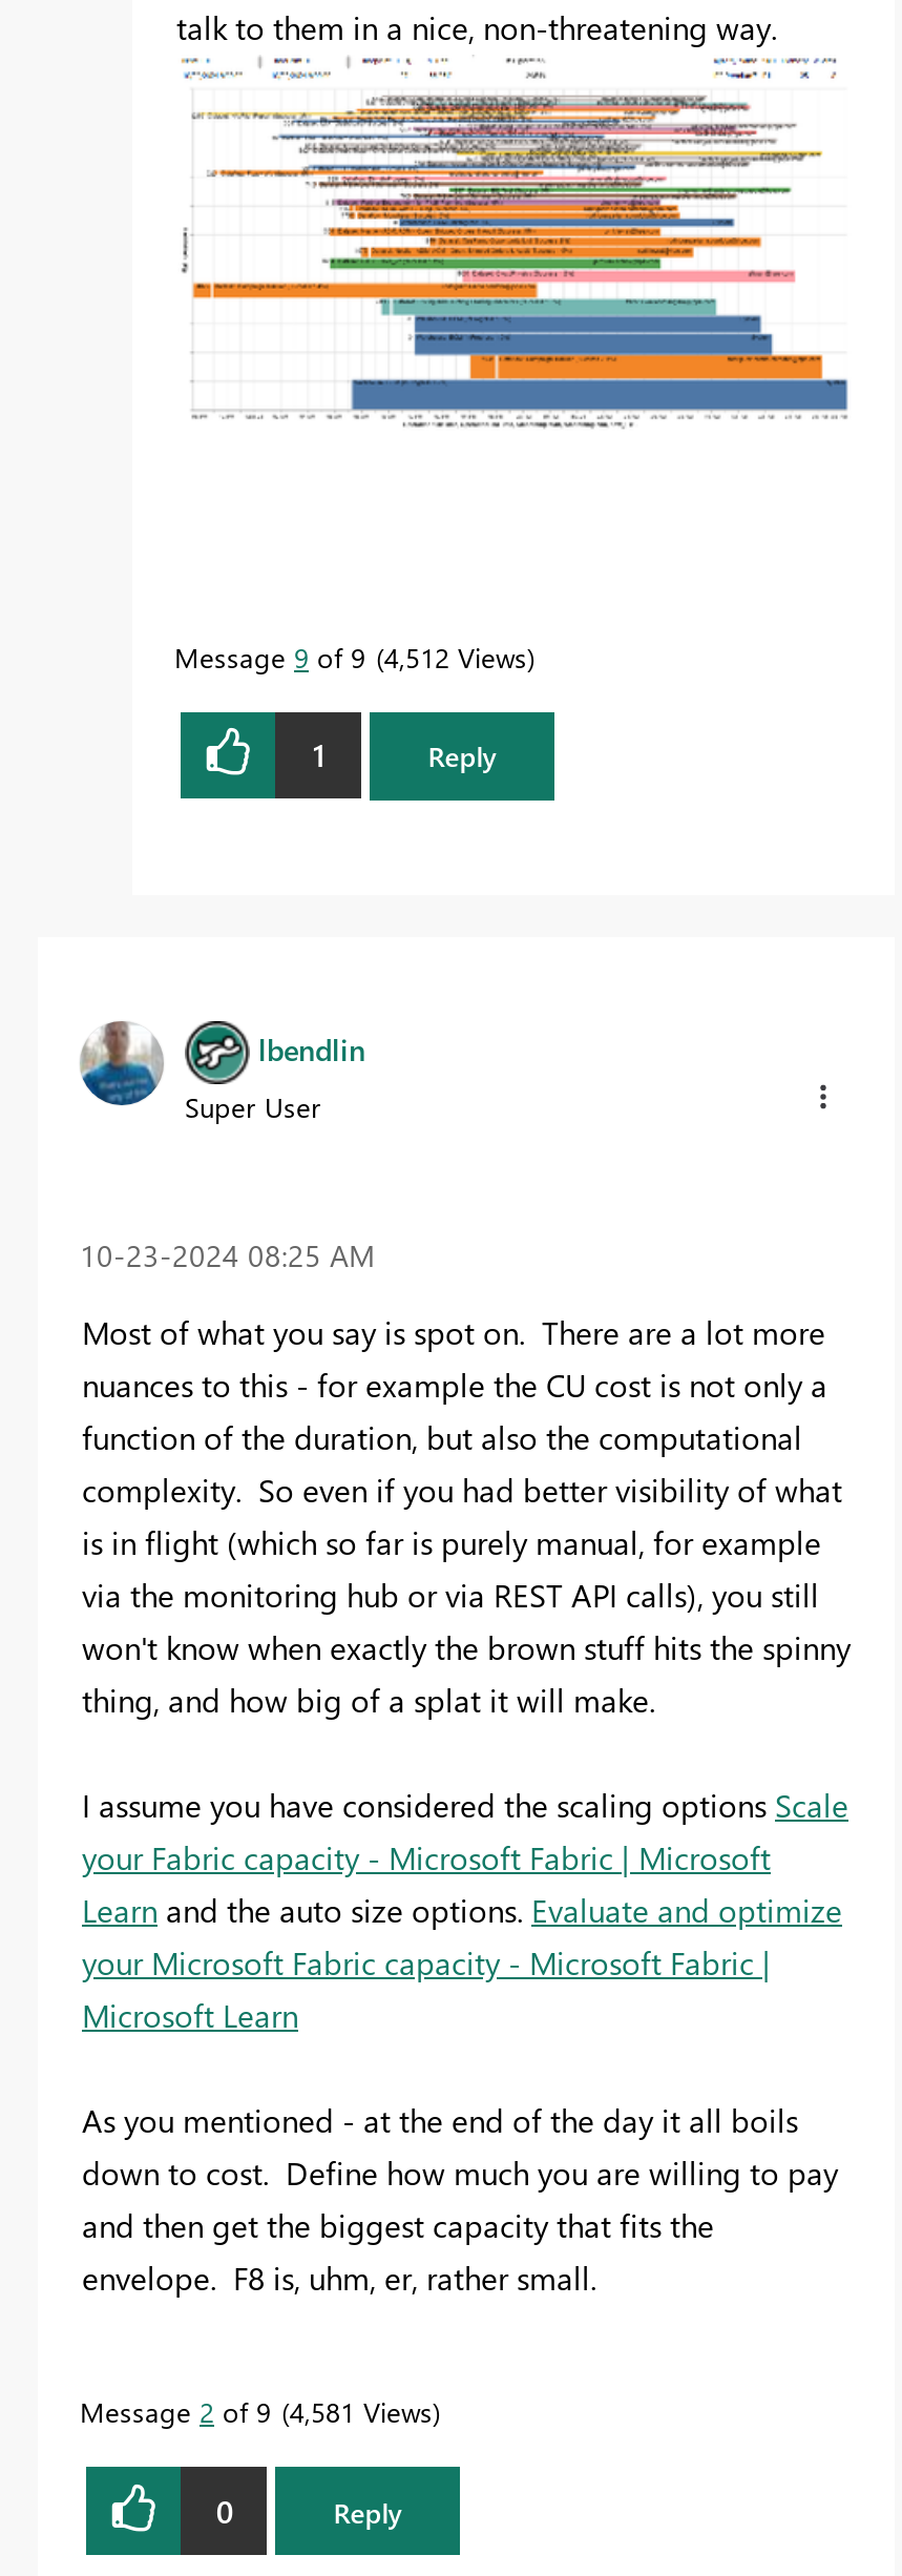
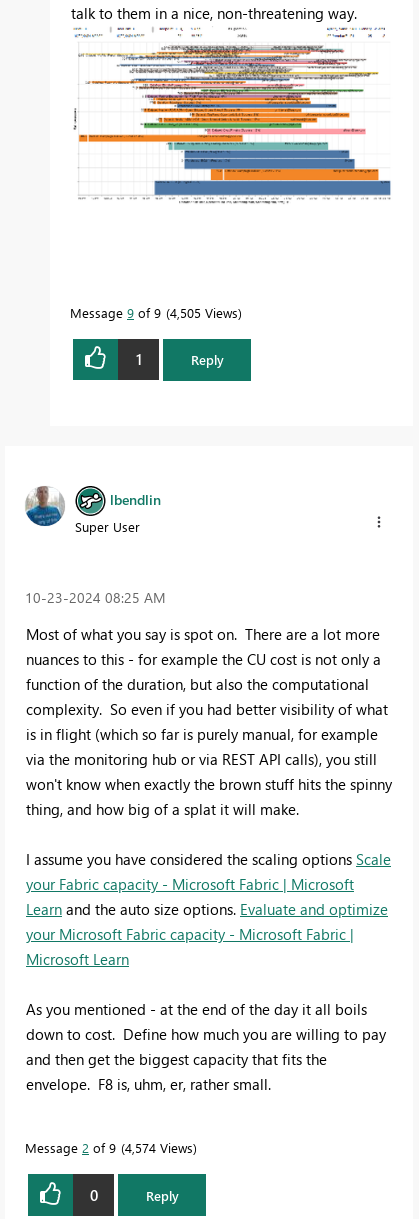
- Message 9 of 9 4,512 Views
+ Message 9 of 9 4,505 Views

- Message 2 of 9 4,581 Views
+ Message 2 of 9 4,574 Views
